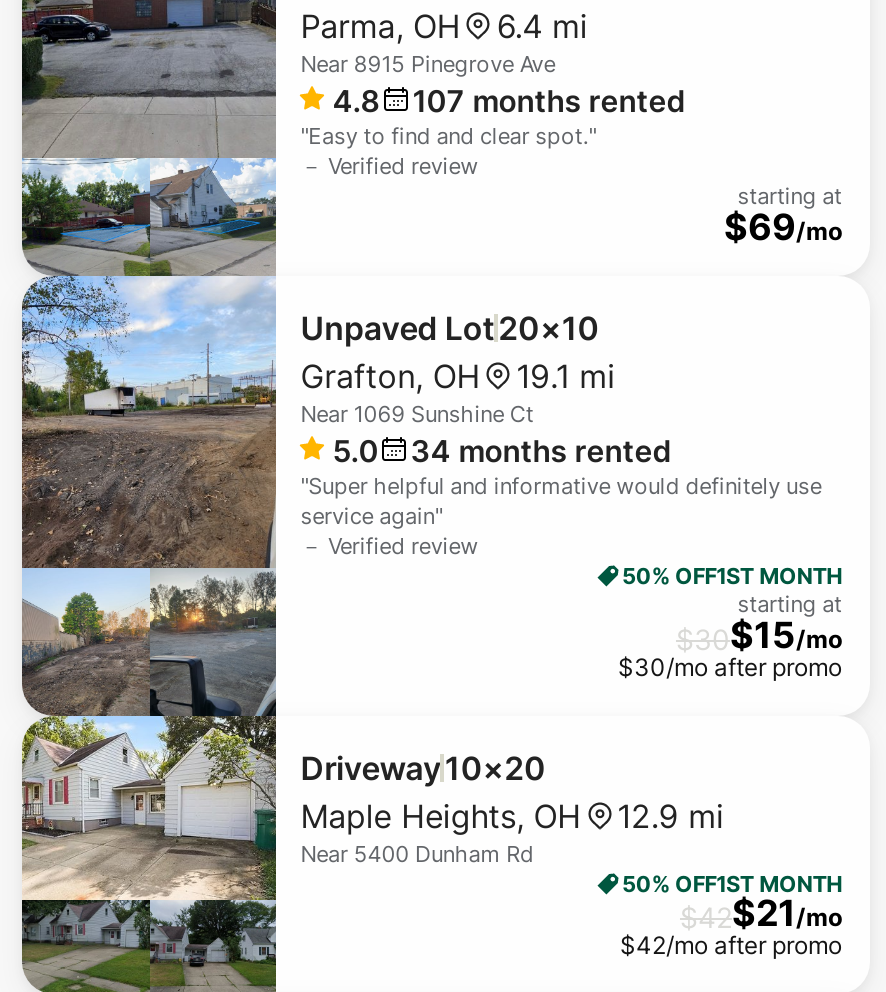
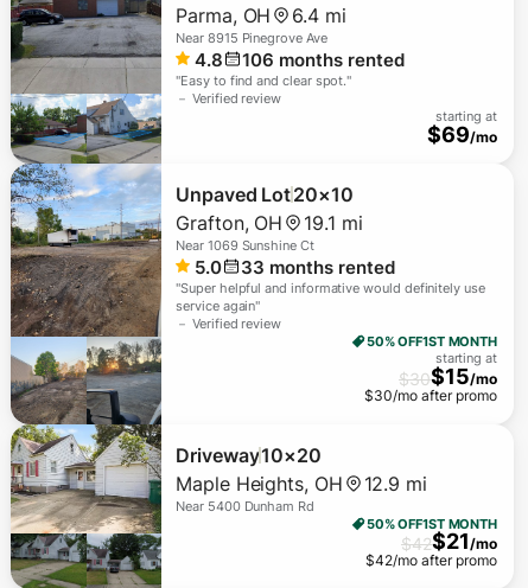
- 107 months rented
+ 106 months rented

- 34 months rented
+ 33 months rented
